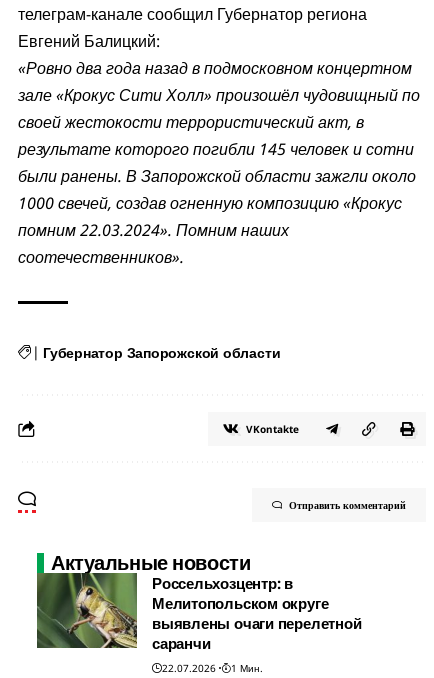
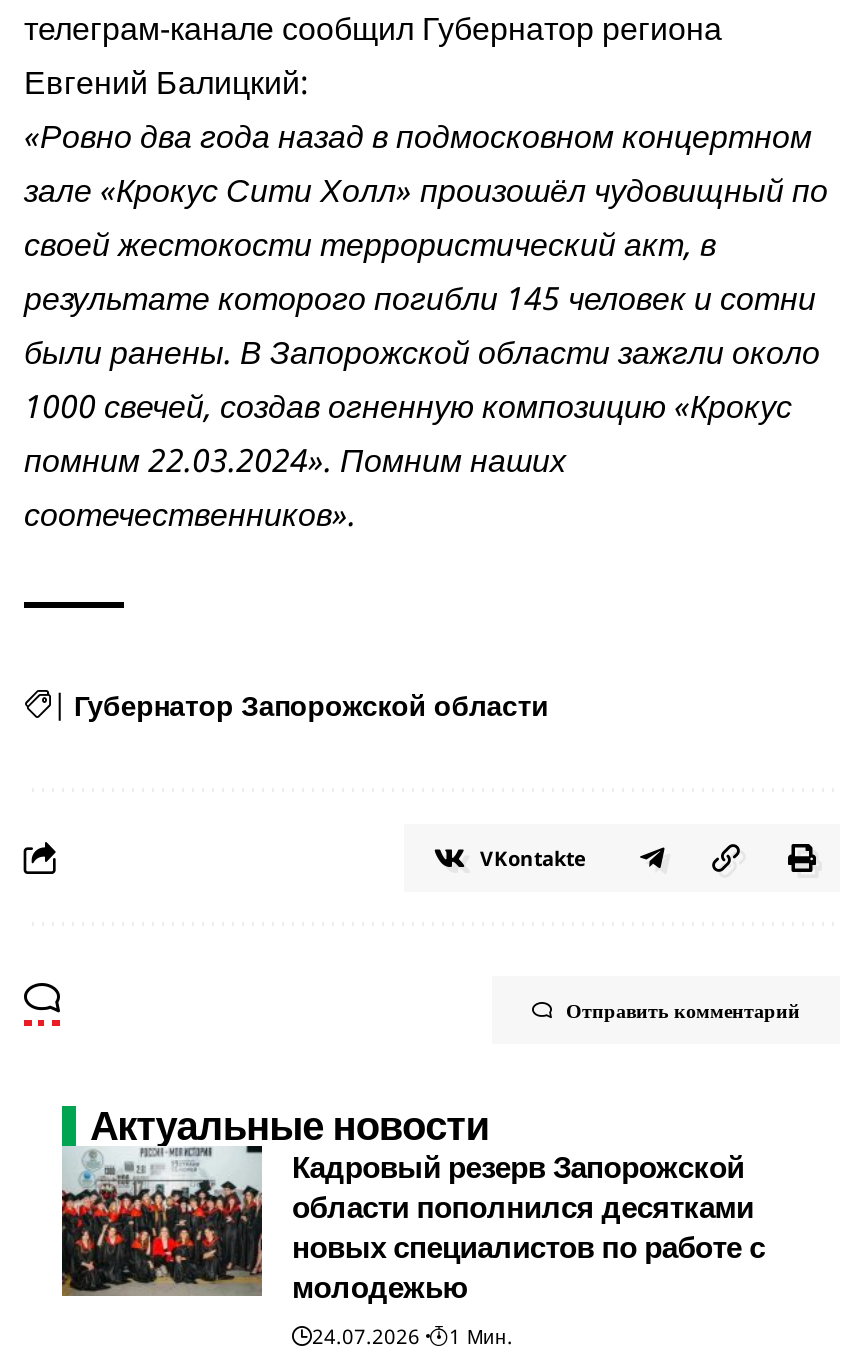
- [image]
- Россельхозцентр: в
- Мелитопольском округе
- выявлены очаги перелетной
- саранчи
- 22.07.2026
+ [image]
+ Кадровый резерв Запорожской
+ области пополнился десятками
+ новых специалистов по работе с
+ молодежью
+ 24.07.2026
